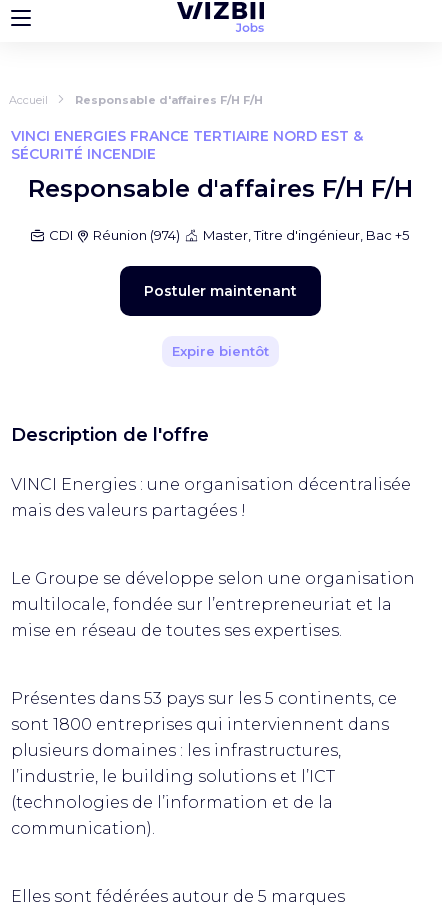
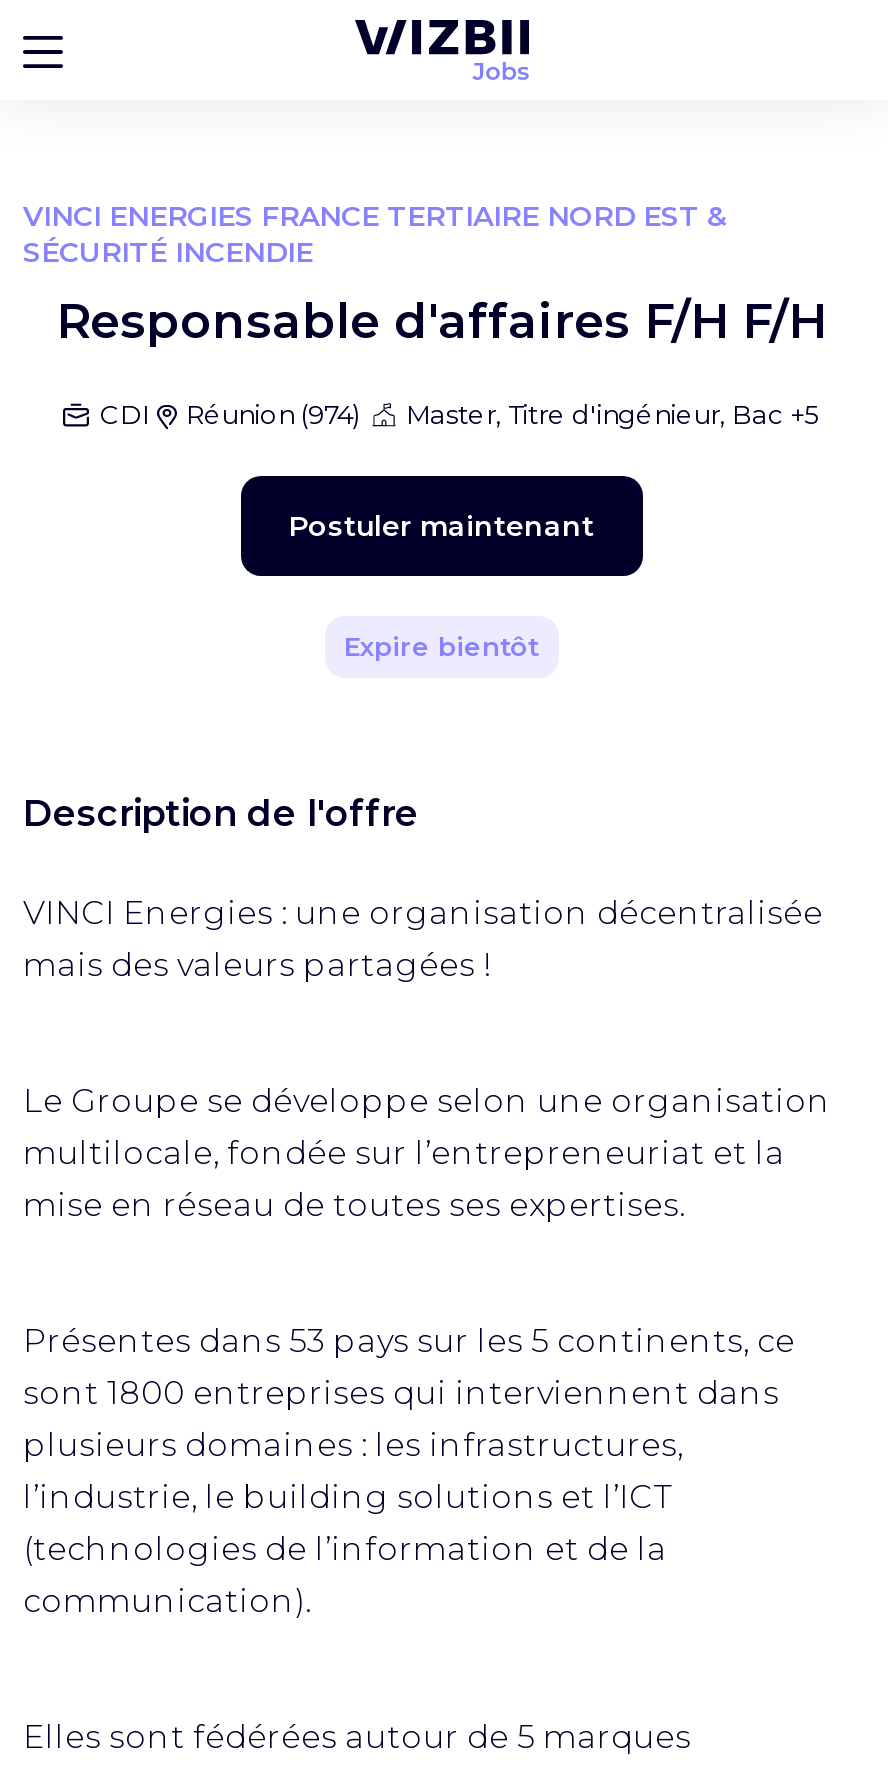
- Accueil
- Responsable d'affaires F/H F/H
